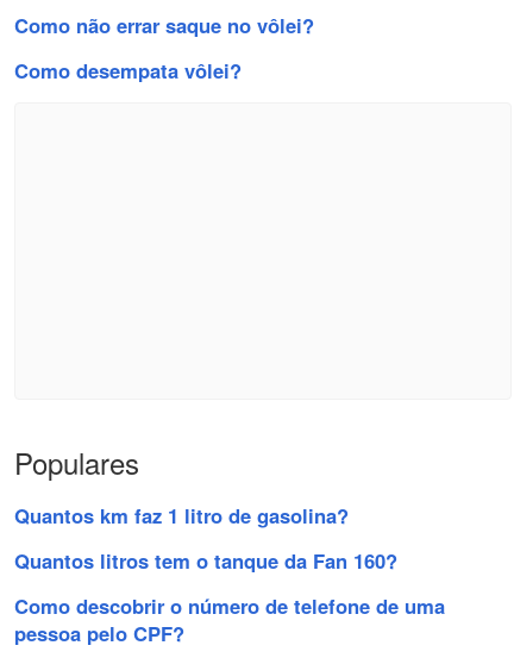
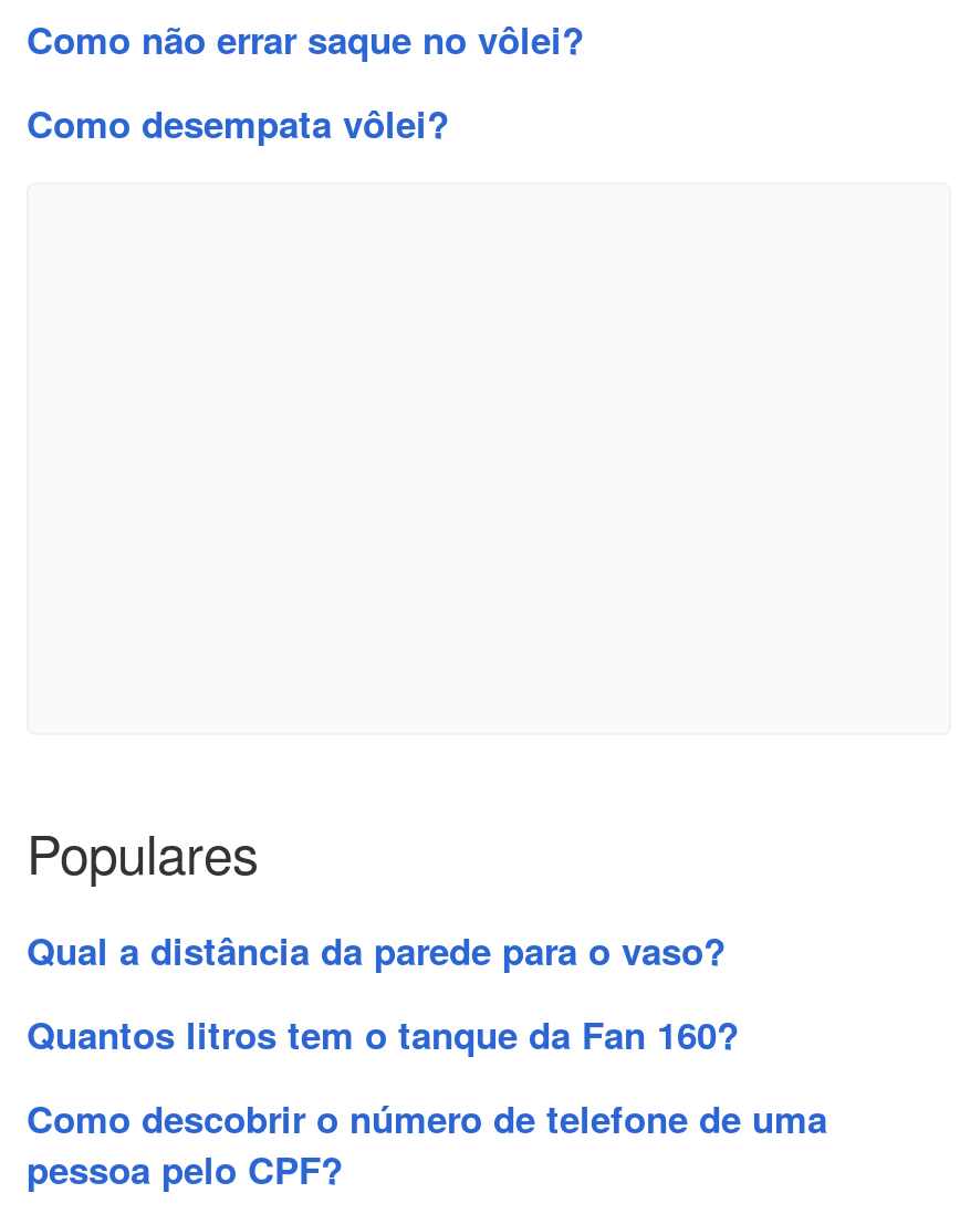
- Quantos km faz 1 litro de gasolina?
+ Qual a distância da parede para o vaso?
